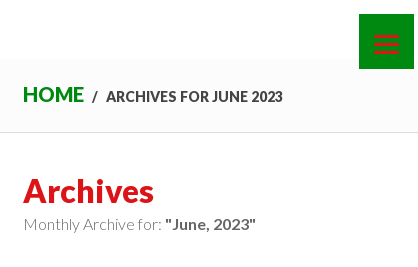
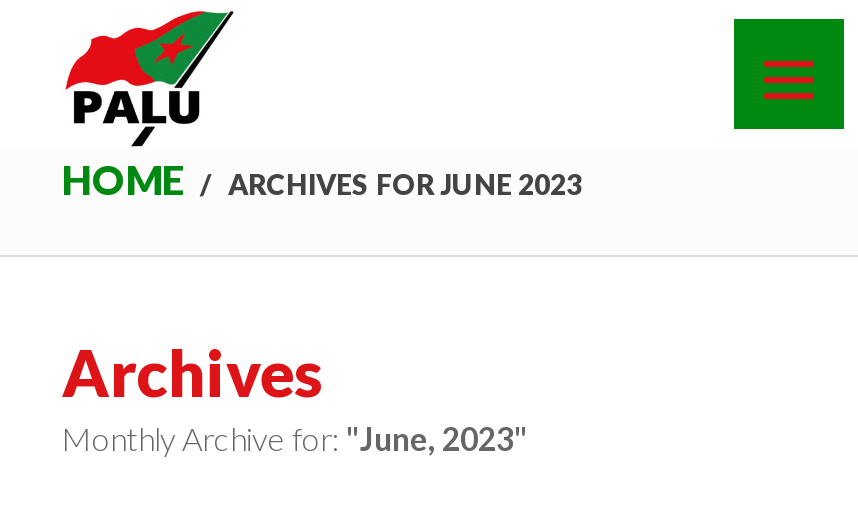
+ [image]
